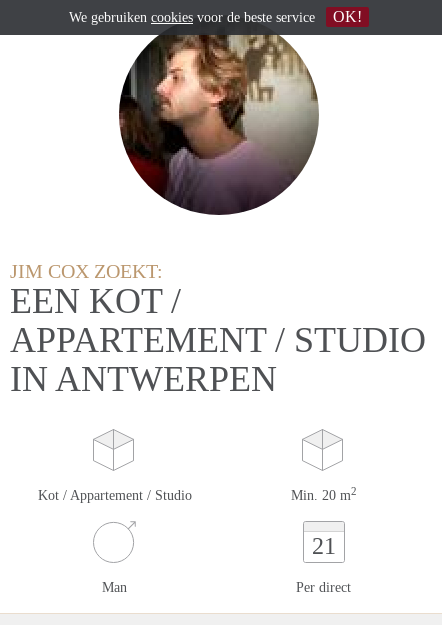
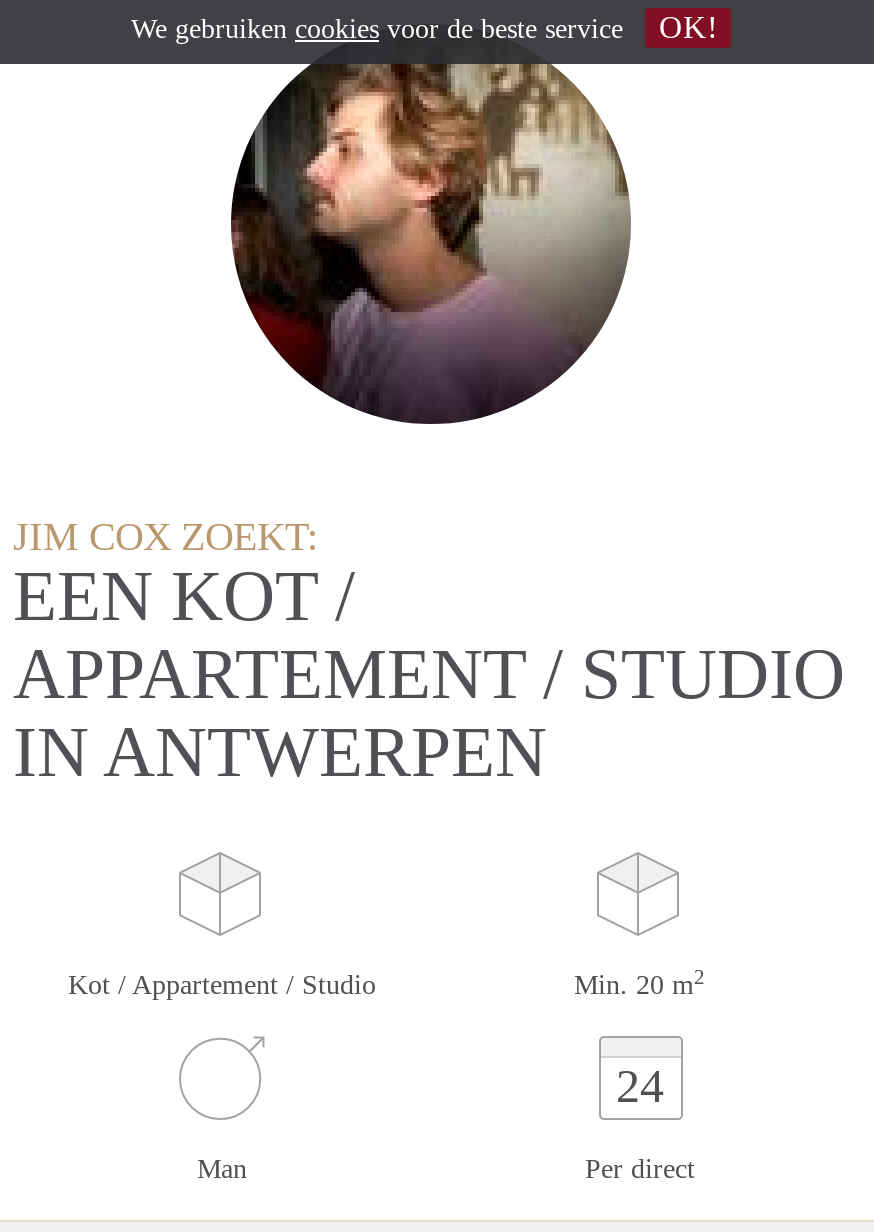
- 21
+ 24
